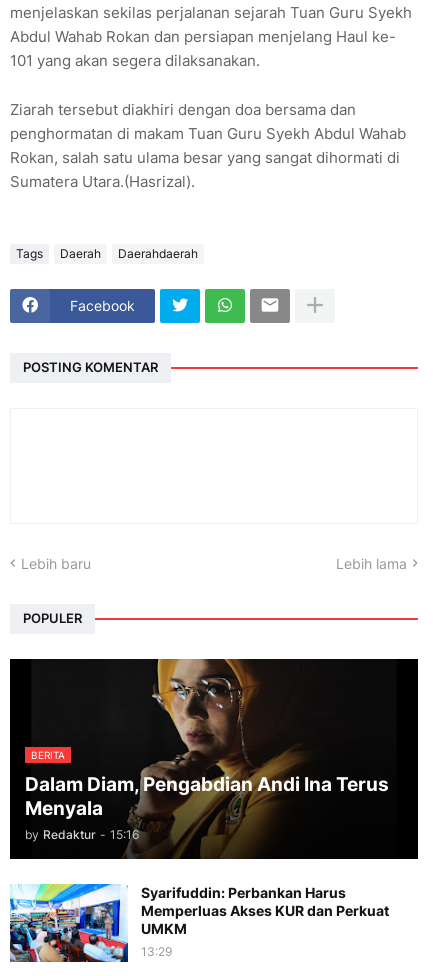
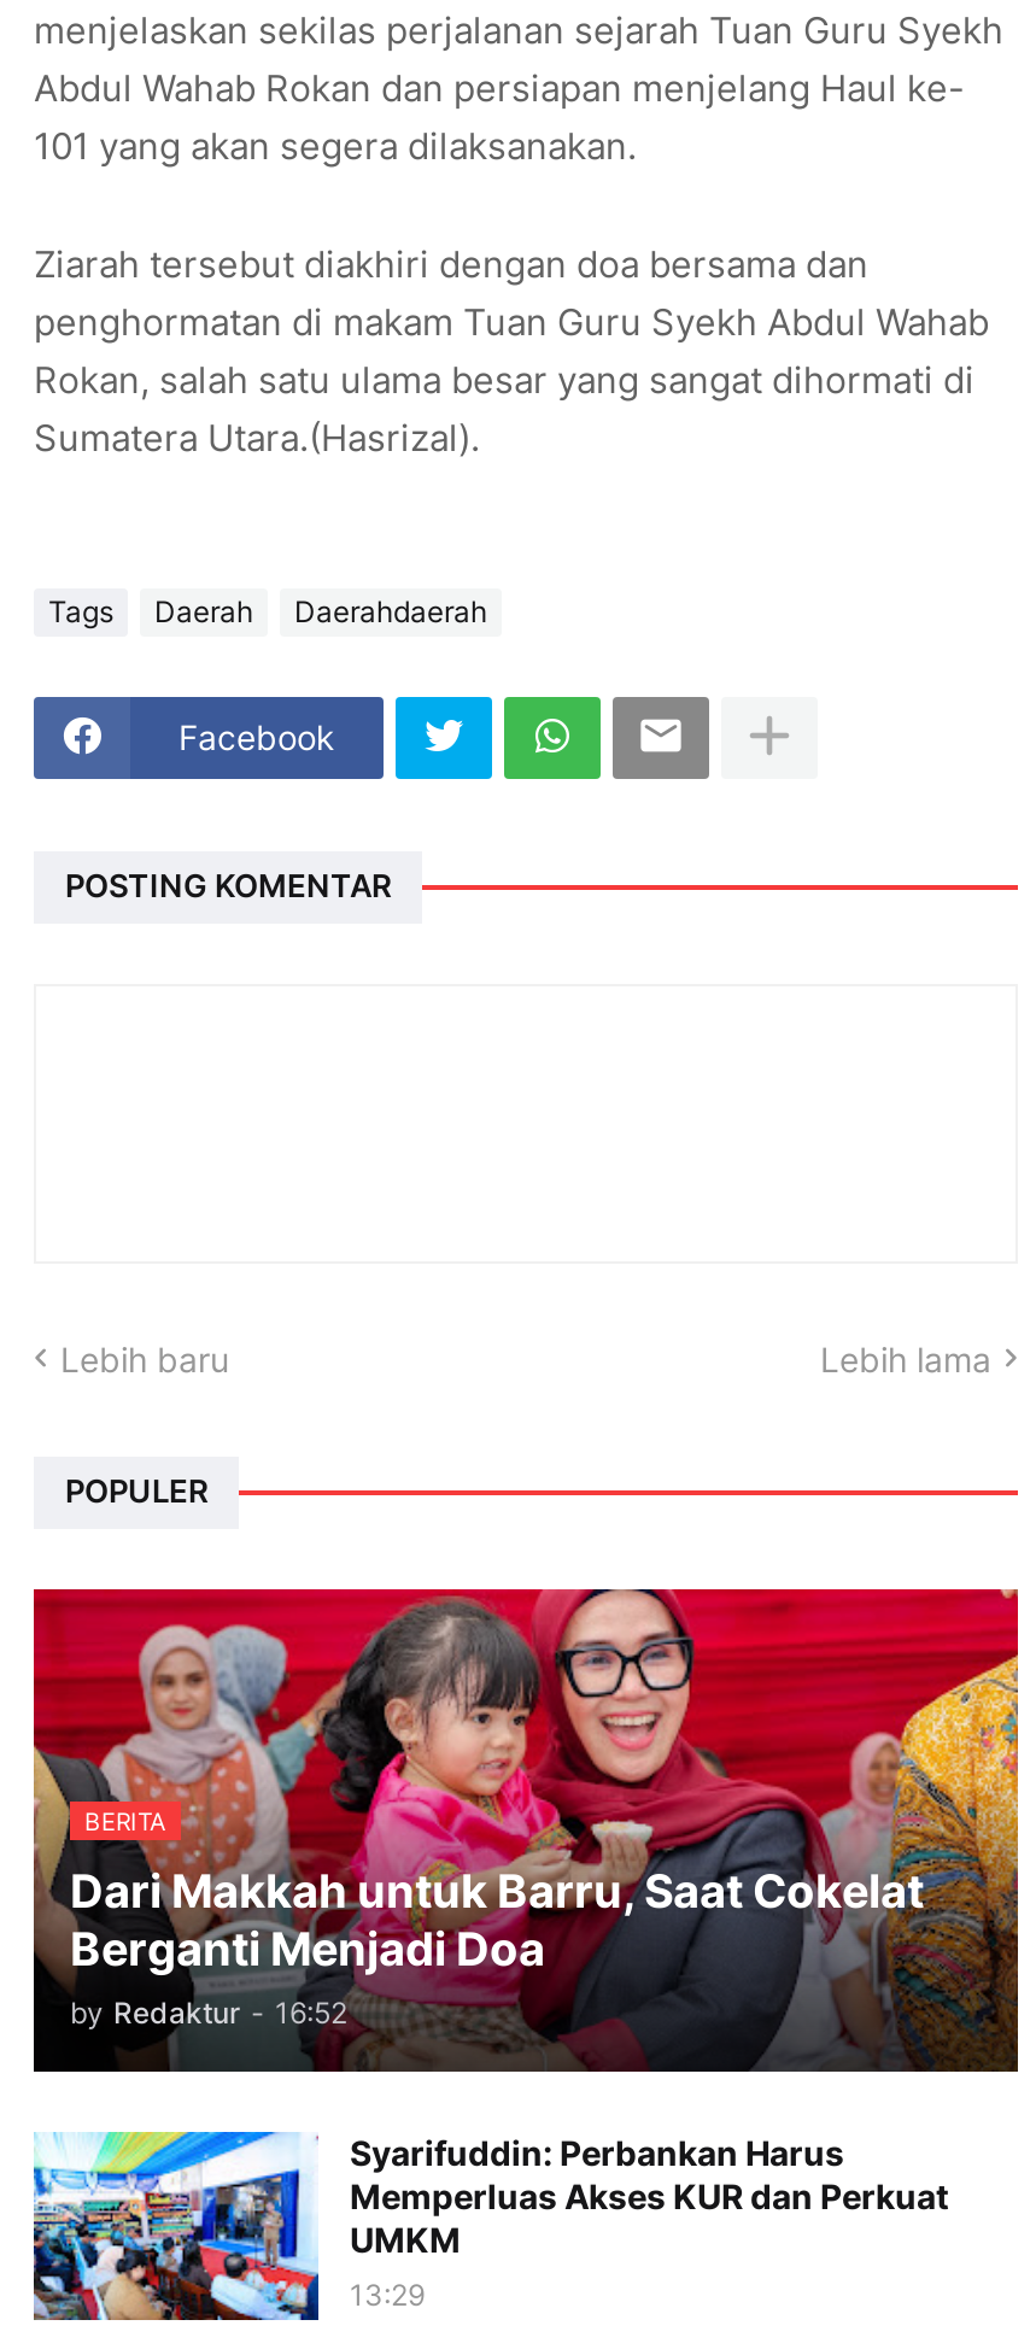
- [image]
- Dalam Diam, Pengabdian Andi Ina Terus
- Menyala
- by Redaktur - 15:16
+ [image]
+ Dari Makkah untuk Barru, Saat Cokelat
+ Berganti Menjadi Doa
+ by Redaktur - 16:52
